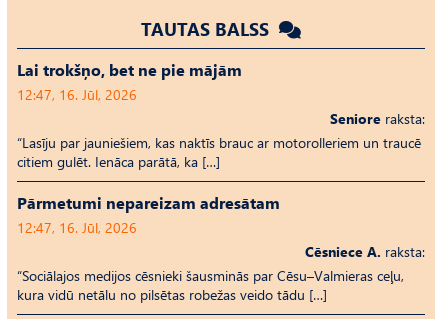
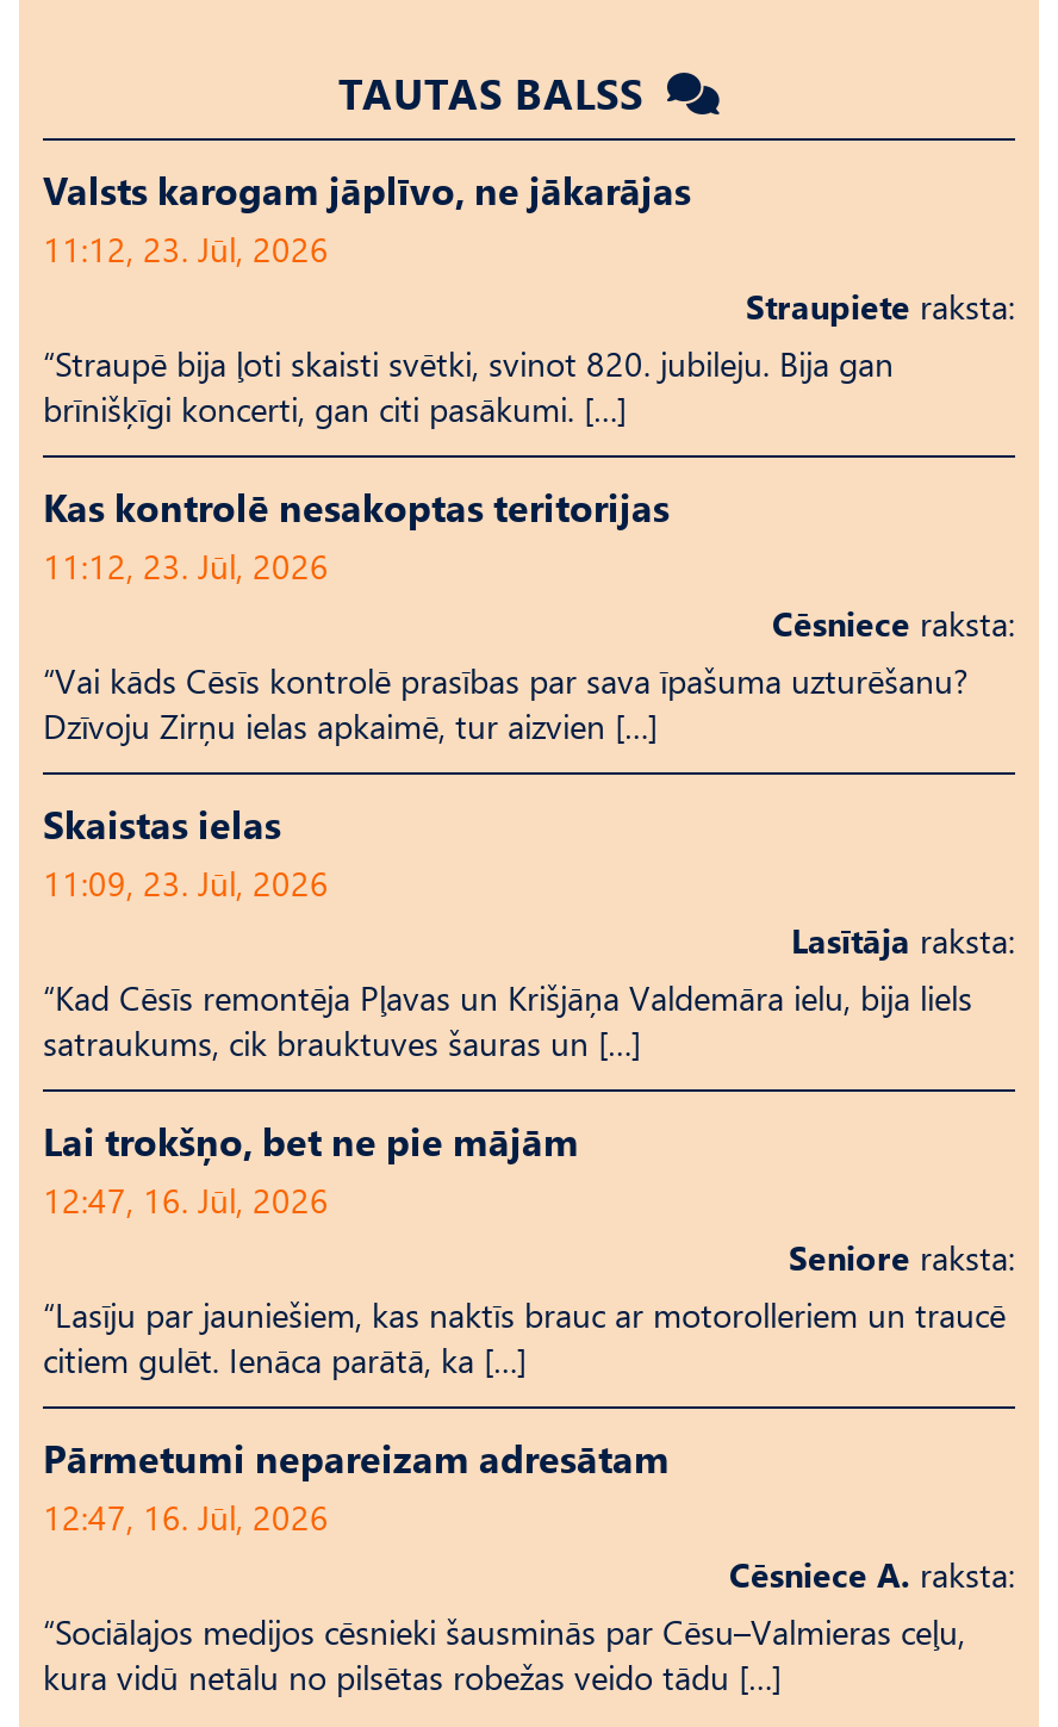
+ Valsts karogam jāplīvo, ne jākarājas
+ 11:12, 23. Jūl, 2026
+ Straupiete raksta:
+ “Straupē bija ļoti skaisti svētki, svinot 820. jubileju. Bija gan
+ brīnišķīgi koncerti, gan citi pasākumi. […]
+ Kas kontrolē nesakoptas teritorijas
+ 11:12, 23. Jūl, 2026
+ Cēsniece raksta:
+ “Vai kāds Cēsīs kontrolē prasības par sava īpašuma uzturēšanu?
+ Dzīvoju Zirņu ielas apkaimē, tur aizvien […]
+ Skaistas ielas
+ 11:09, 23. Jūl, 2026
+ Lasītāja raksta:
+ “Kad Cēsīs remontēja Pļavas un Krišjāņa Valdemāra ielu, bija liels
+ satraukums, cik brauktuves šauras un […]
